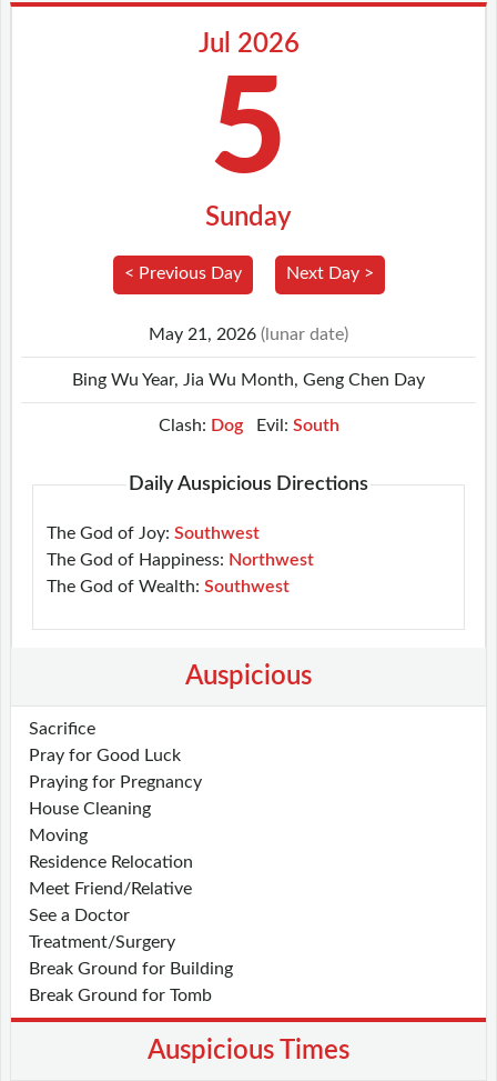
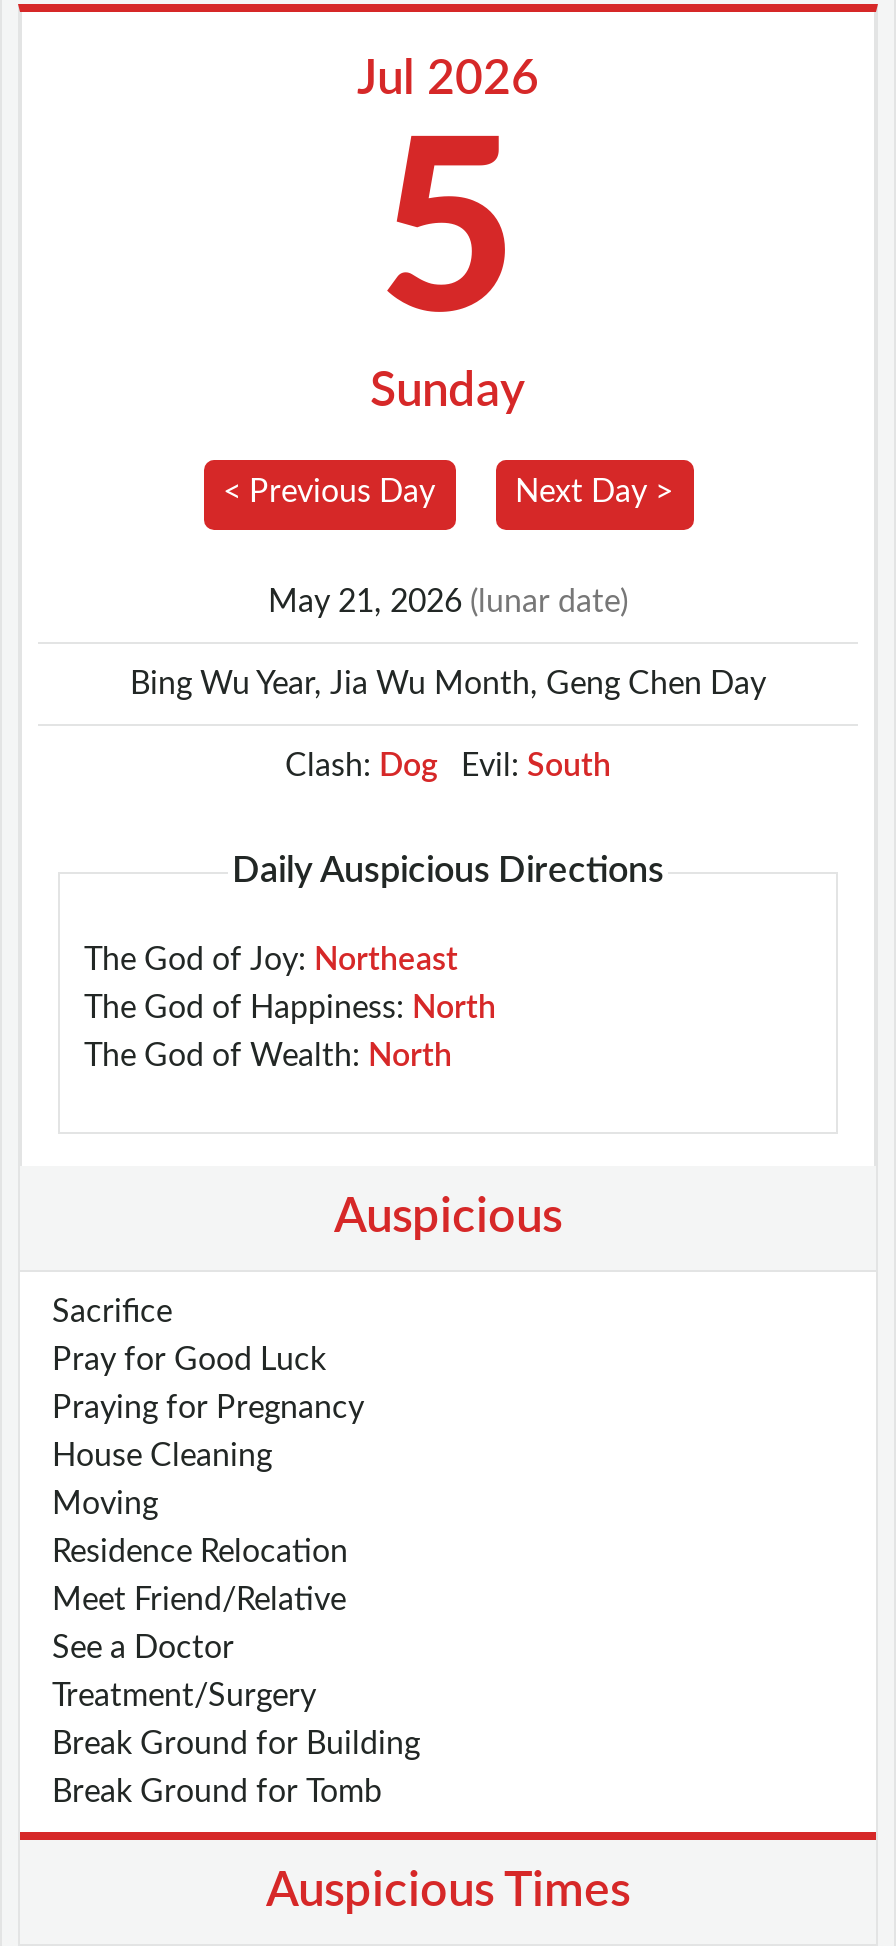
- The God of Joy: Southwest
+ The God of Joy: Northeast

- The God of Happiness: Northwest
+ The God of Happiness: North

- The God of Wealth: Southwest
+ The God of Wealth: North
